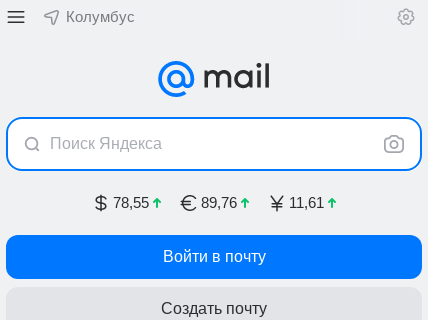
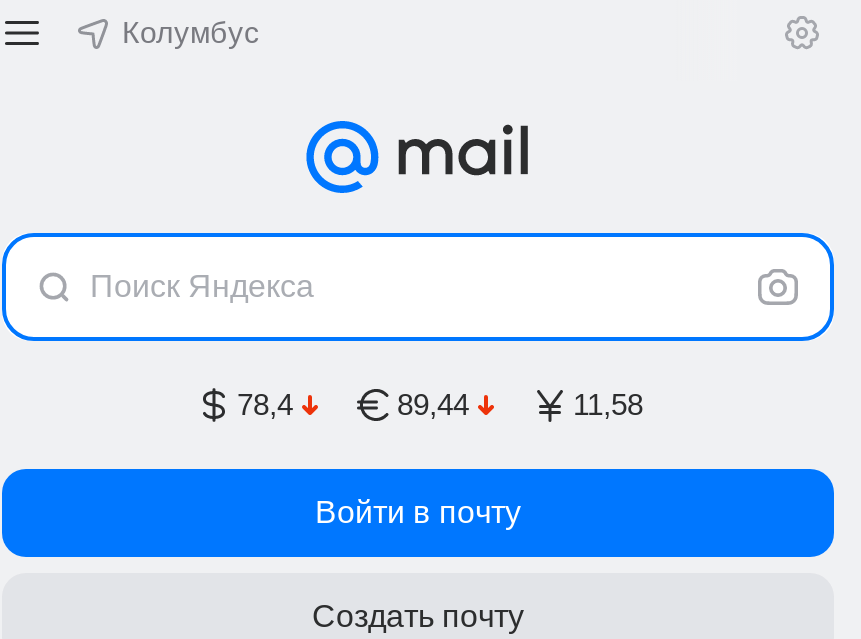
- 78,55
+ 78,4

- 89,76
+ 89,44

- 11,61
+ 11,58
